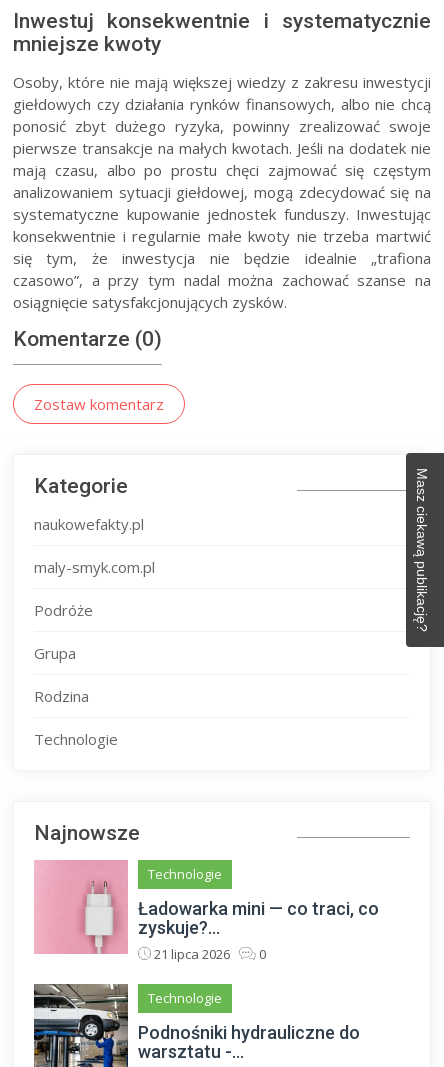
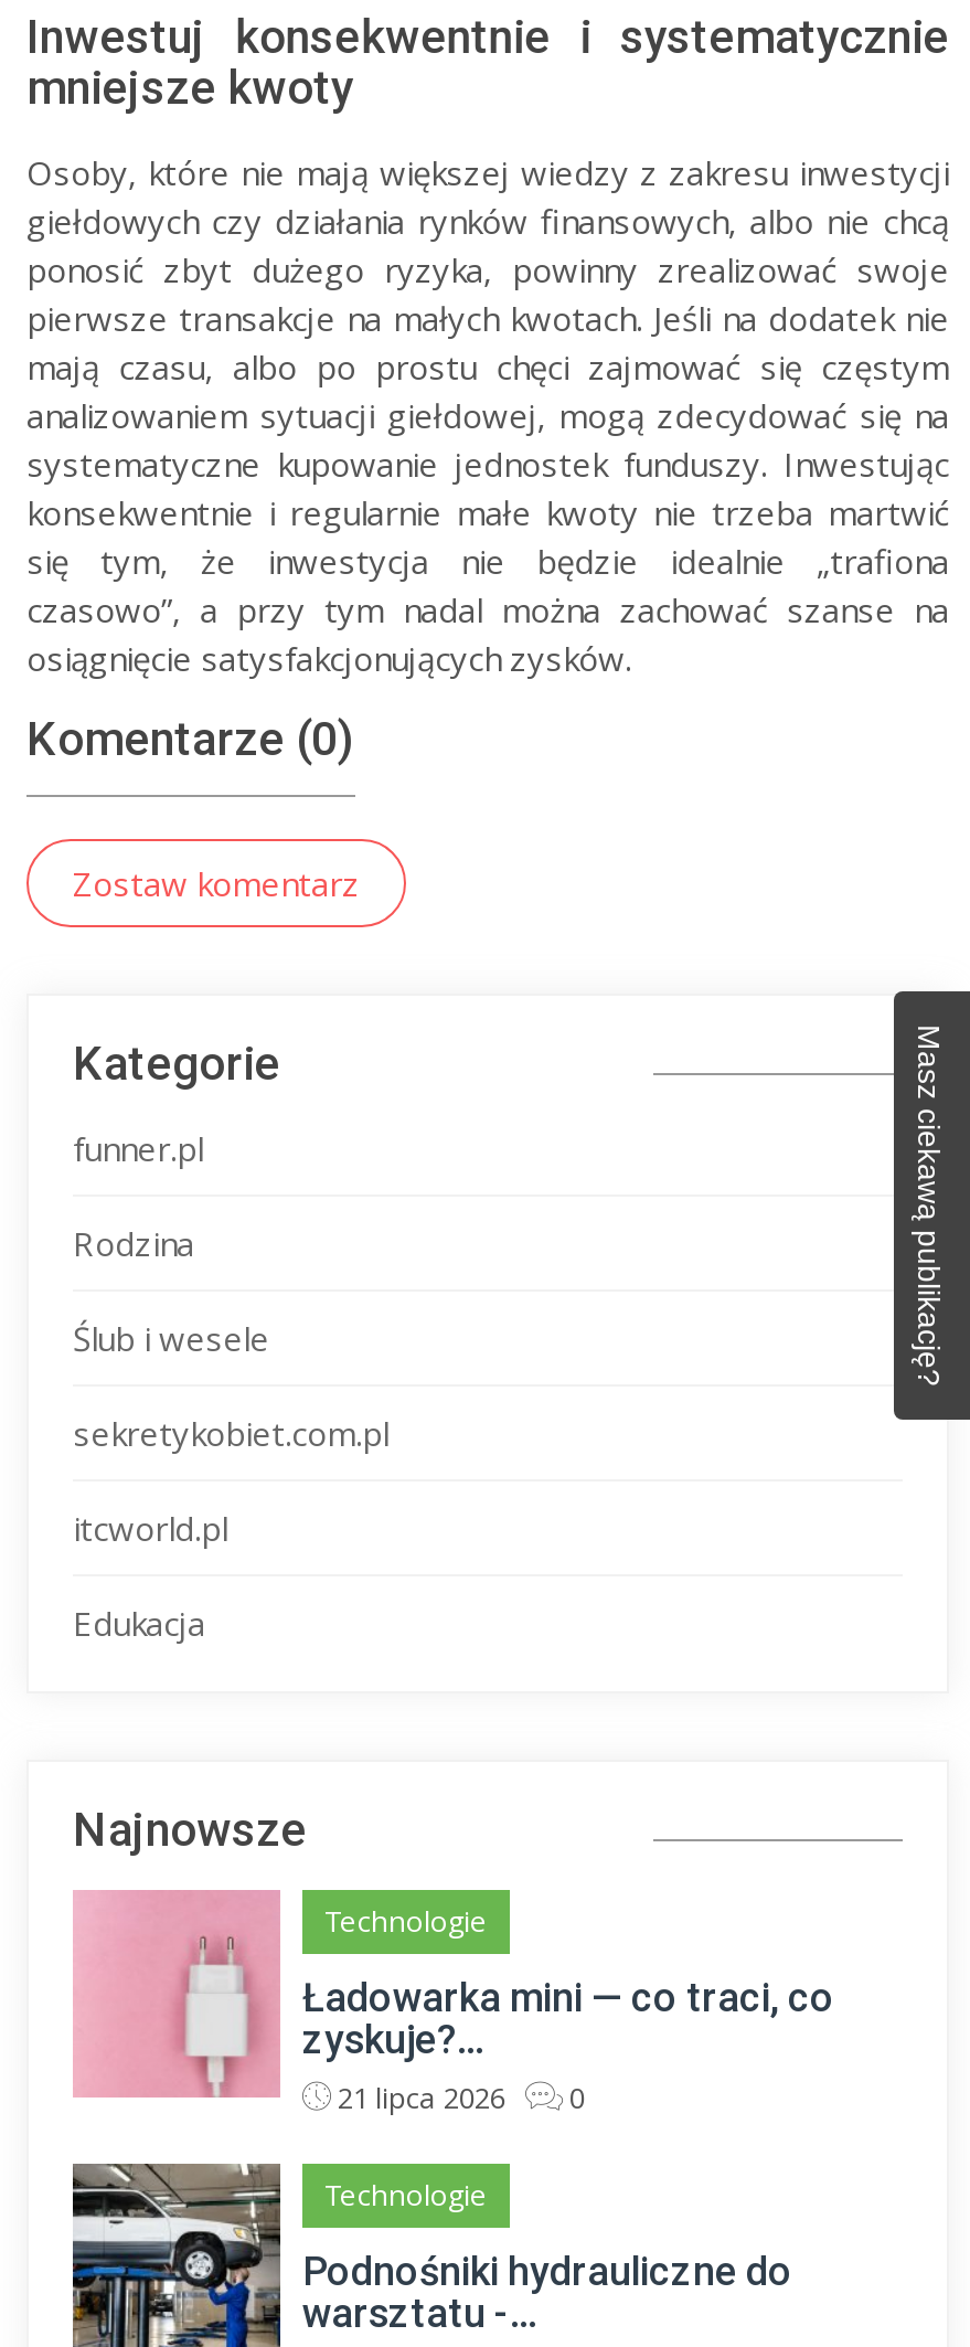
- naukowefakty.pl
- maly-smyk.com.pl
- Podróże
- Grupa
+ funner.pl

moved up: Rodzina

- Technologie
+ Ślub i wesele
+ sekretykobiet.com.pl
+ itcworld.pl
+ Edukacja
